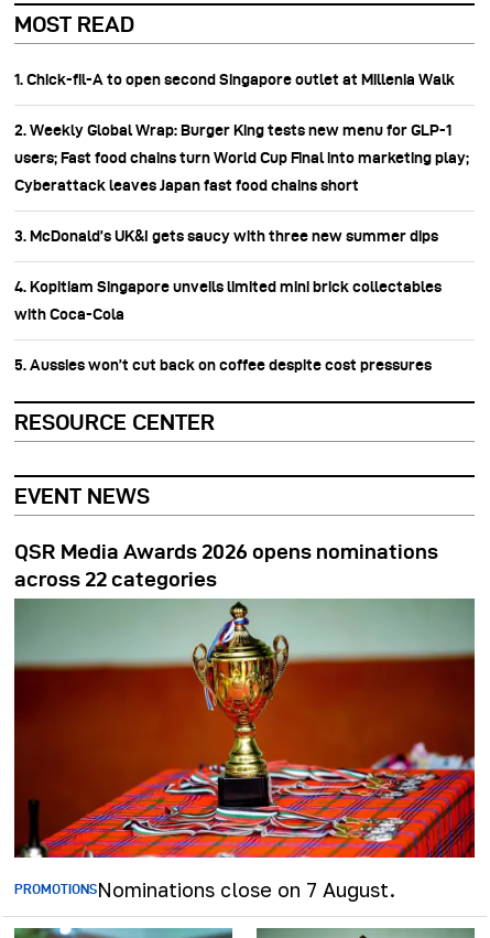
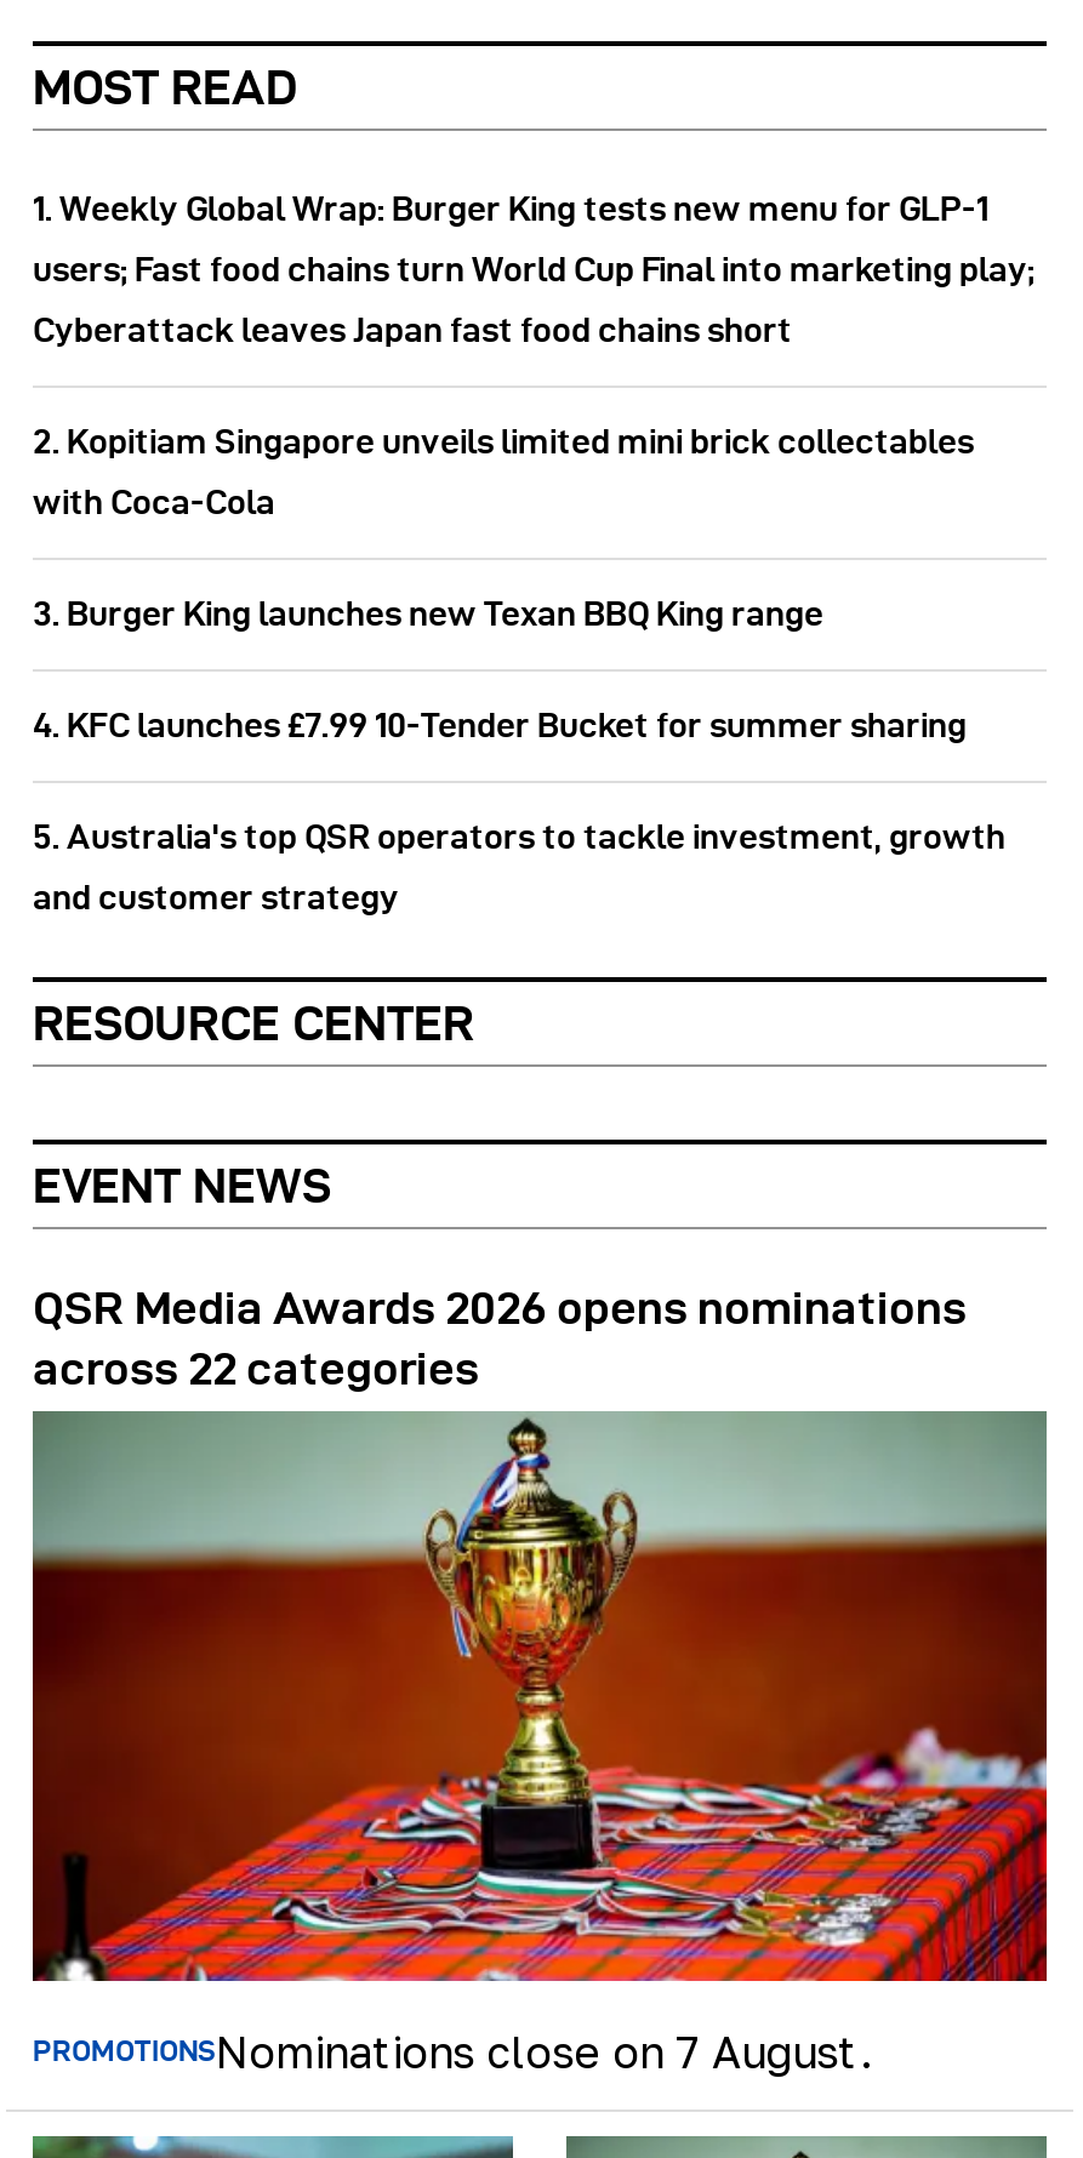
- 1. Chick-fil-A to open second Singapore outlet at Millenia Walk
- 2. Weekly Global Wrap: Burger King tests new menu for GLP-1
+ 1. Weekly Global Wrap: Burger King tests new menu for GLP-1

moved up: users; Fast food chains turn World Cup Final into marketing play; | Cyberattack leaves Japan fast food chains short

- 3. McDonald’s UK&I gets saucy with three new summer dips
- 4. Kopitiam Singapore unveils limited mini brick collectables
+ 2. Kopitiam Singapore unveils limited mini brick collectables

moved up: with Coca-Cola

- 5. Aussies won’t cut back on coffee despite cost pressures
+ 3. Burger King launches new Texan BBQ King range
+ 4. KFC launches £7.99 10-Tender Bucket for summer sharing
+ 5. Australia's top QSR operators to tackle investment, growth
+ and customer strategy
